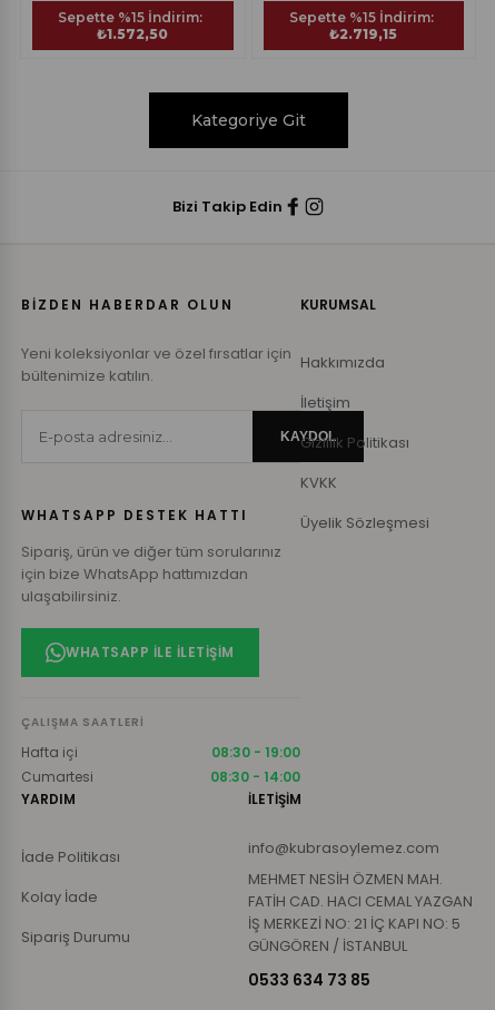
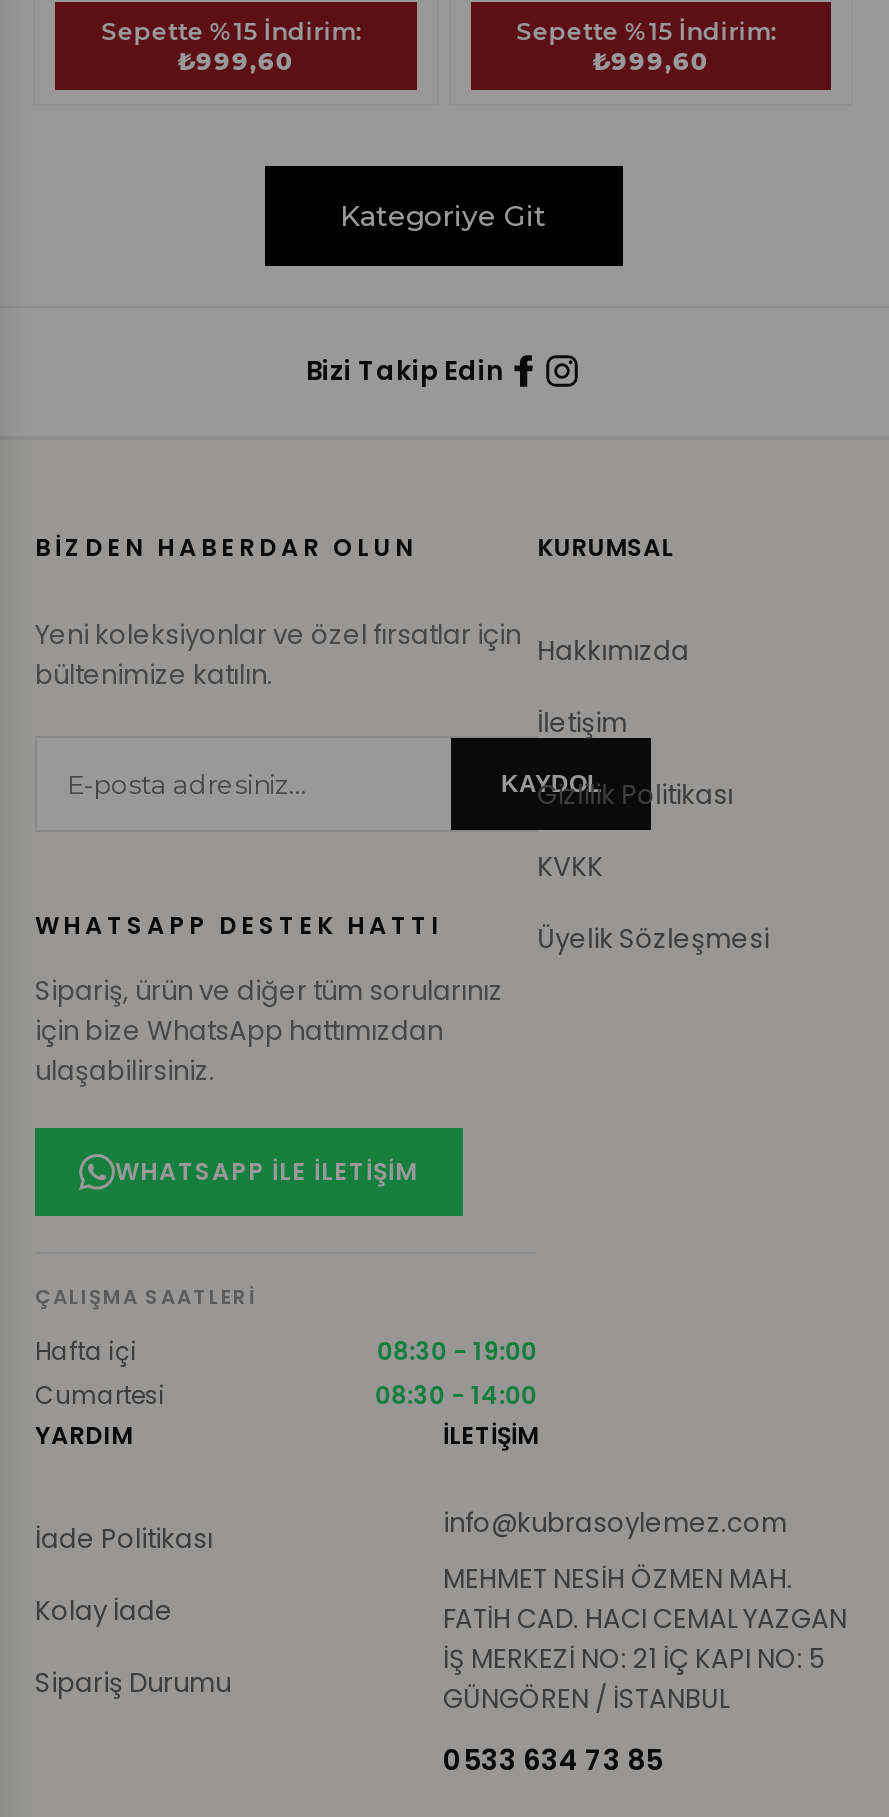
- ₺1.572,50
+ ₺999,60

- ₺2.719,15
+ ₺999,60
